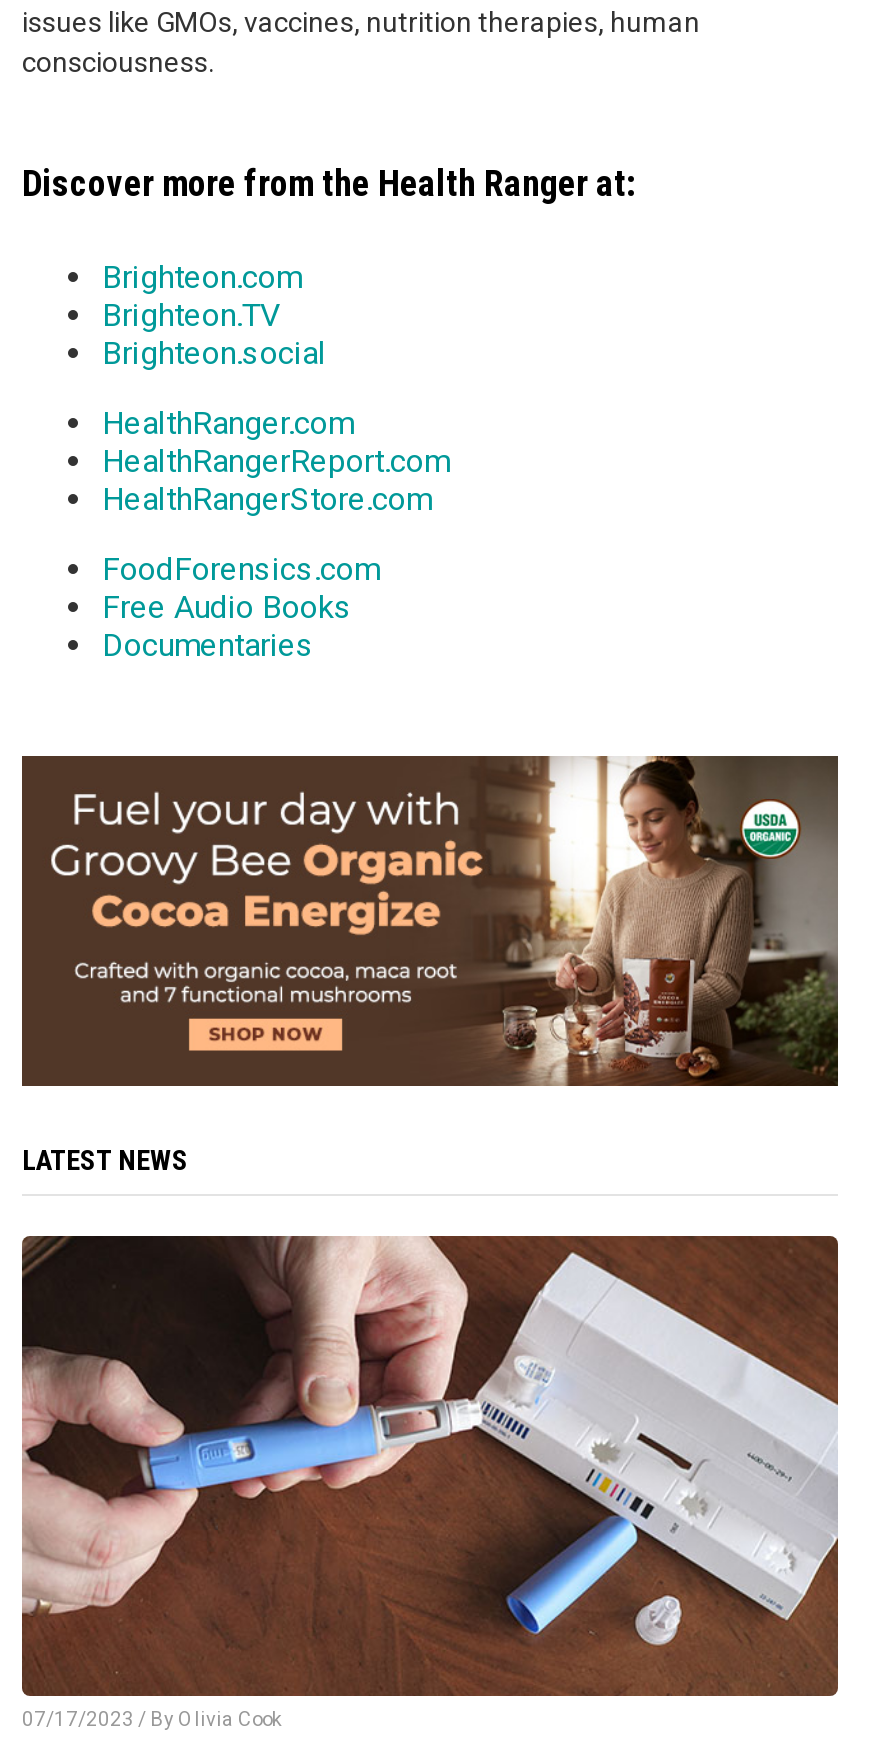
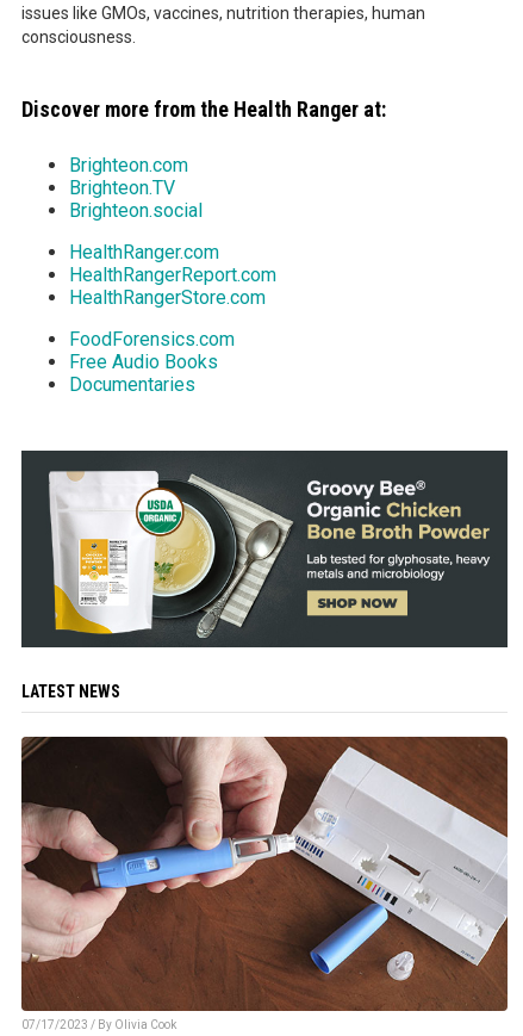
- [image]
+ [image]
